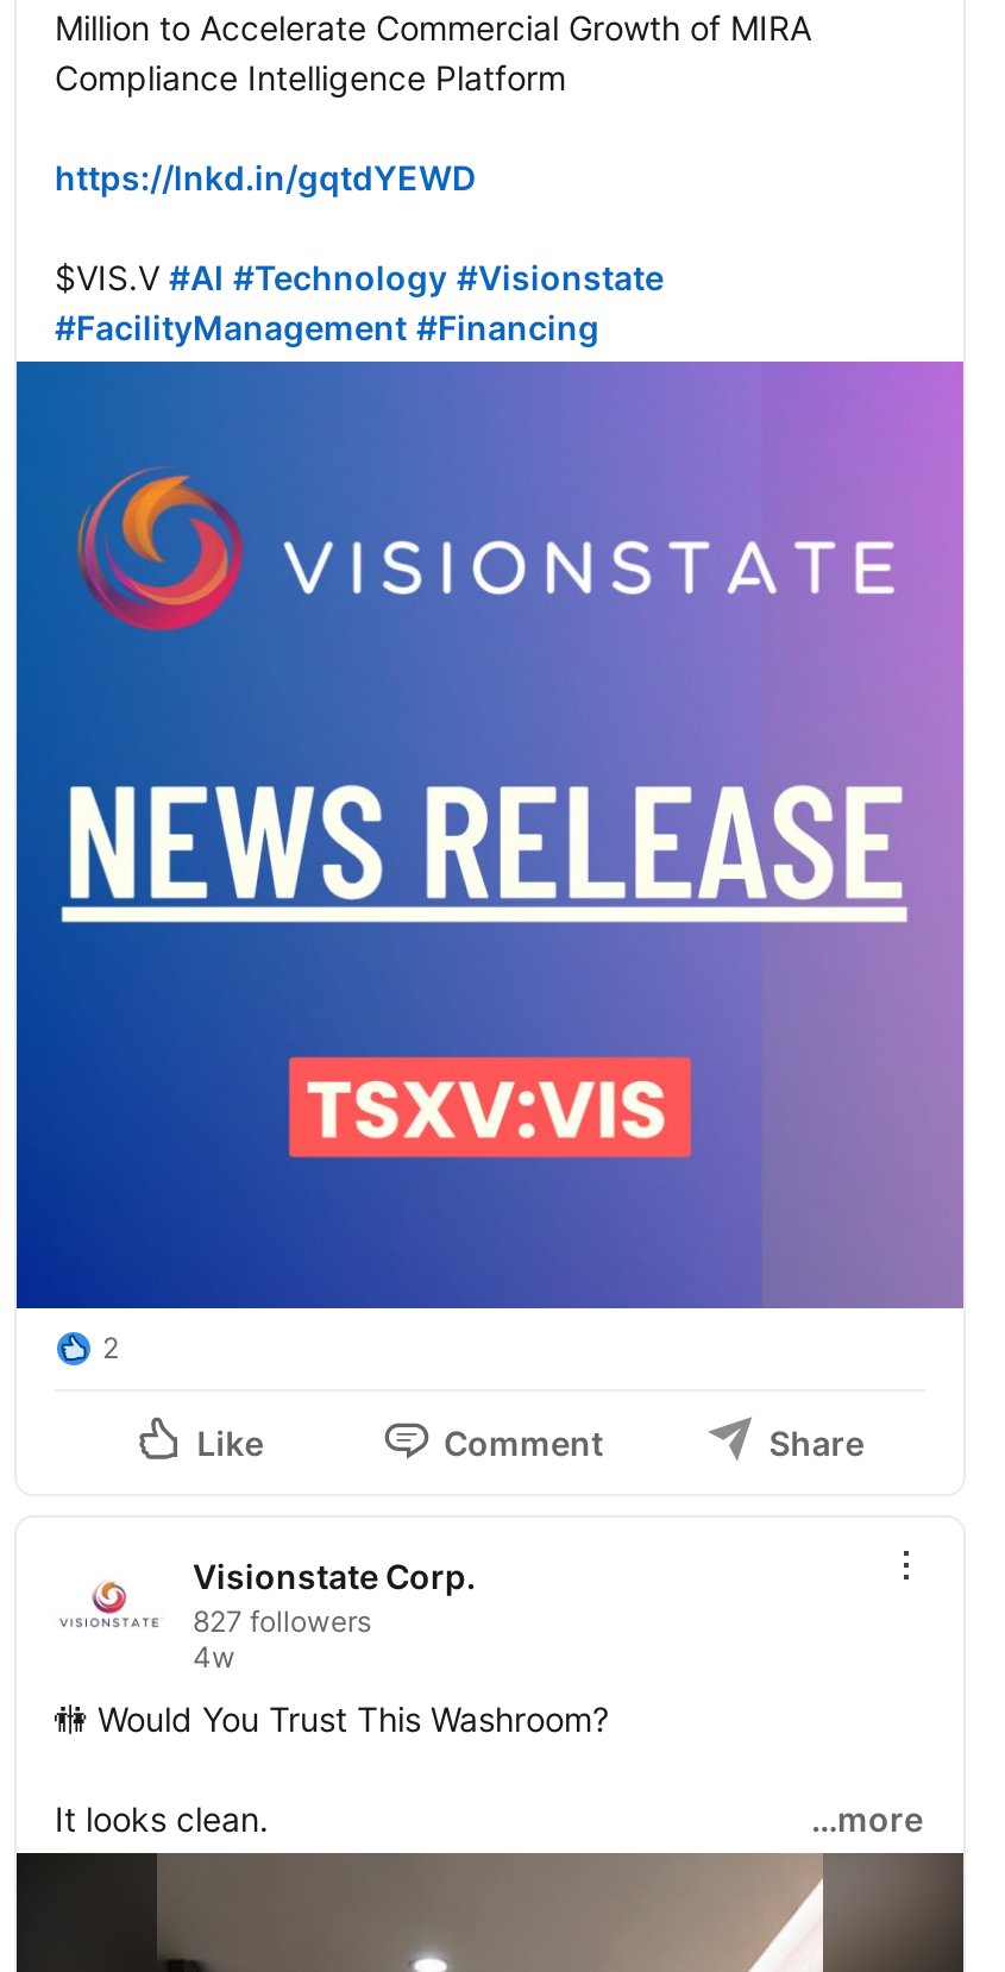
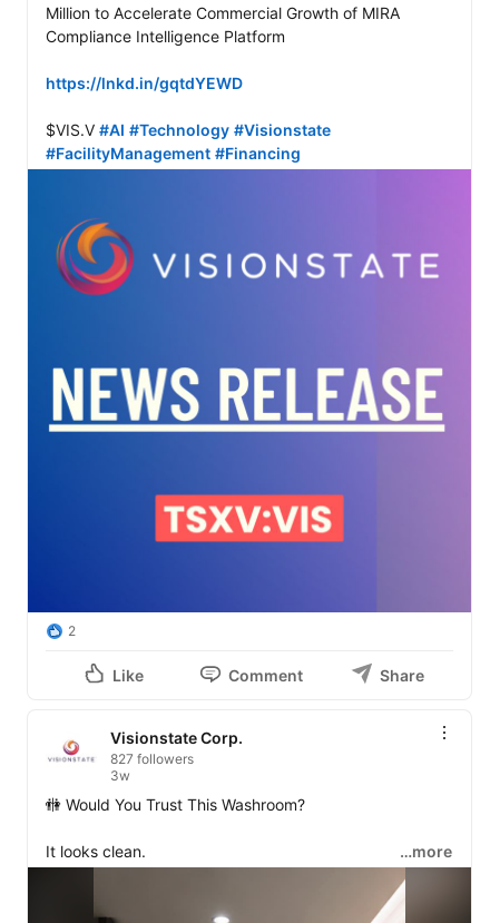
- 4w
+ 3w
